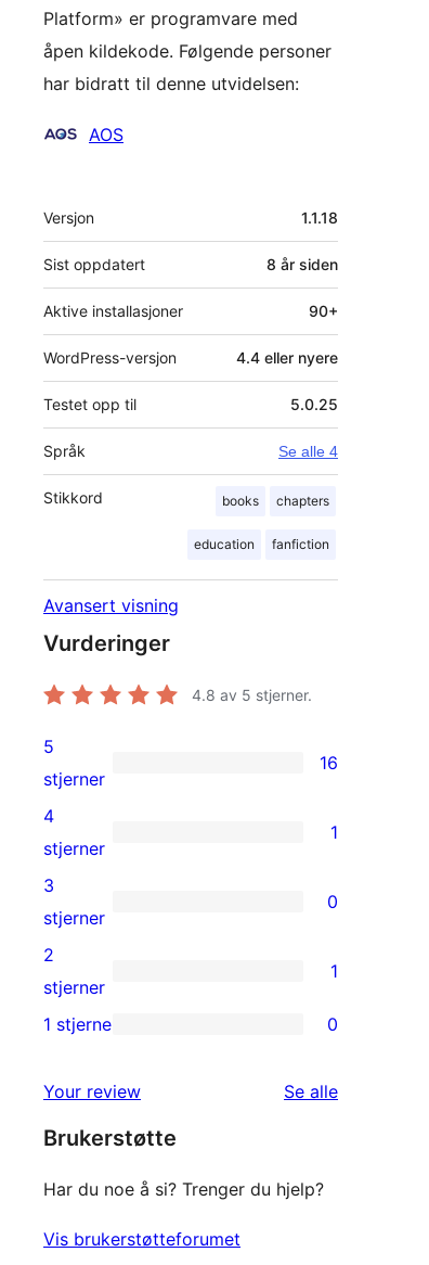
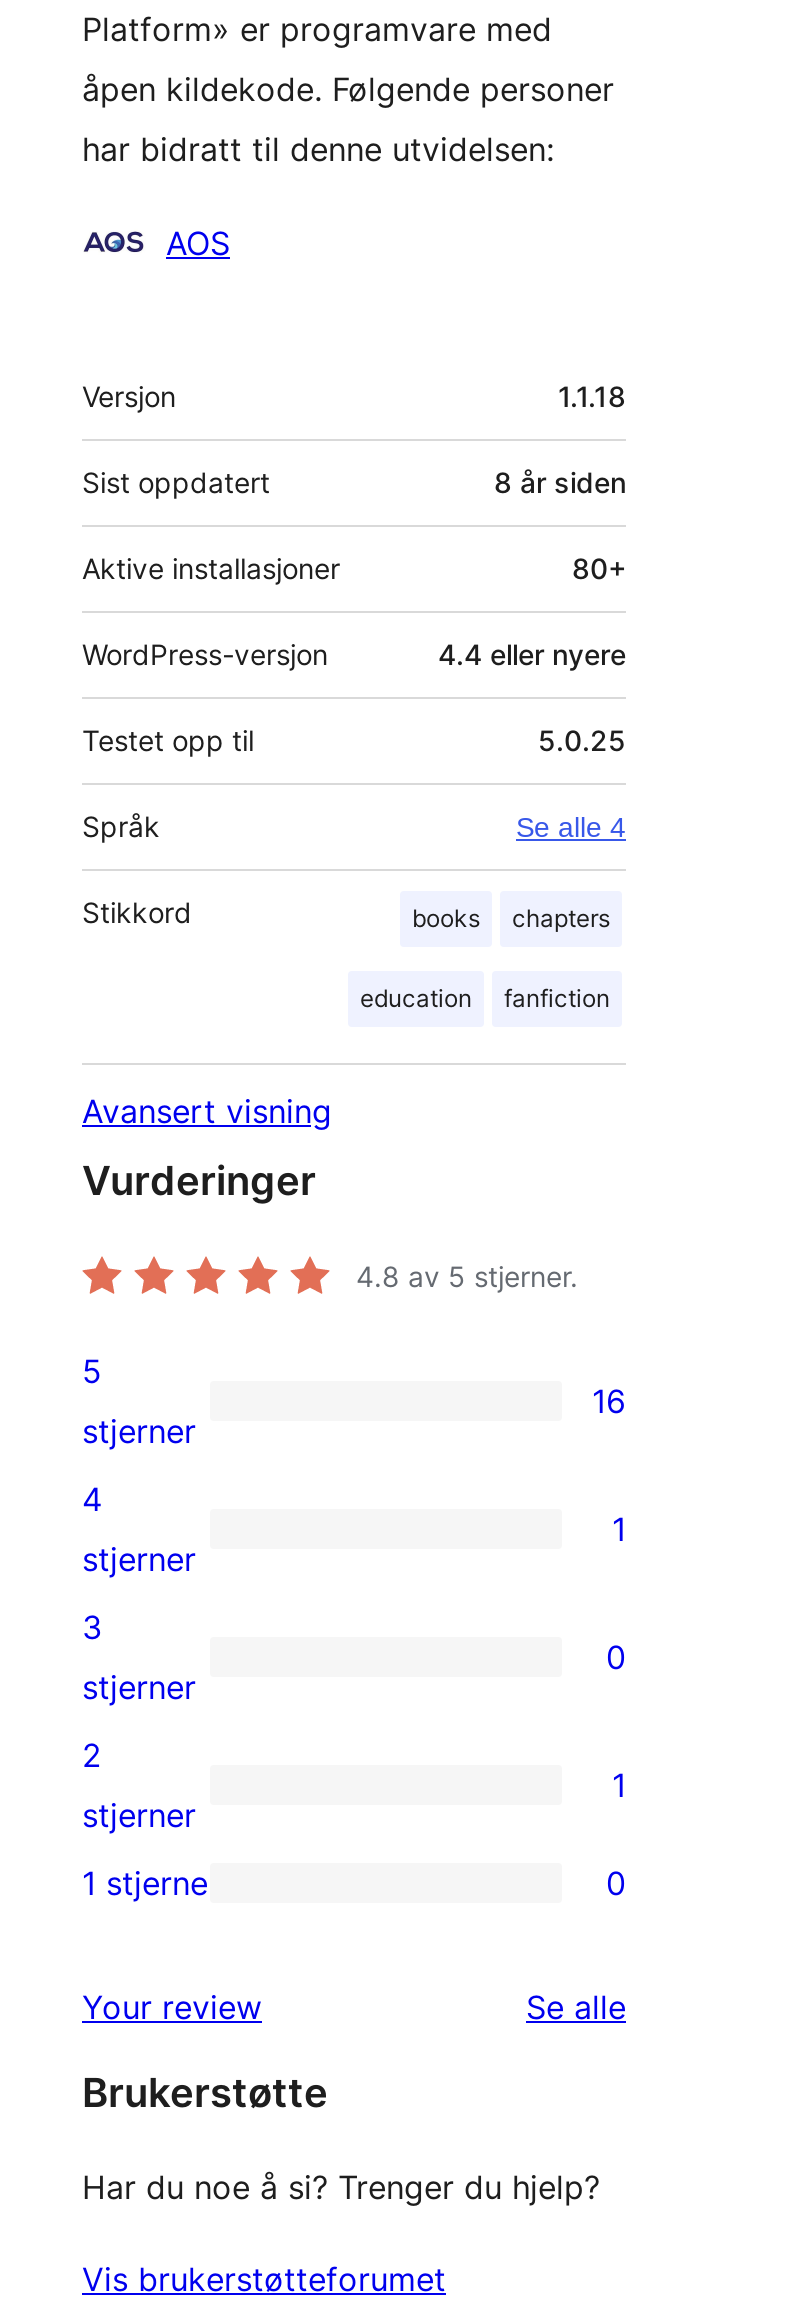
- 90+
+ 80+
